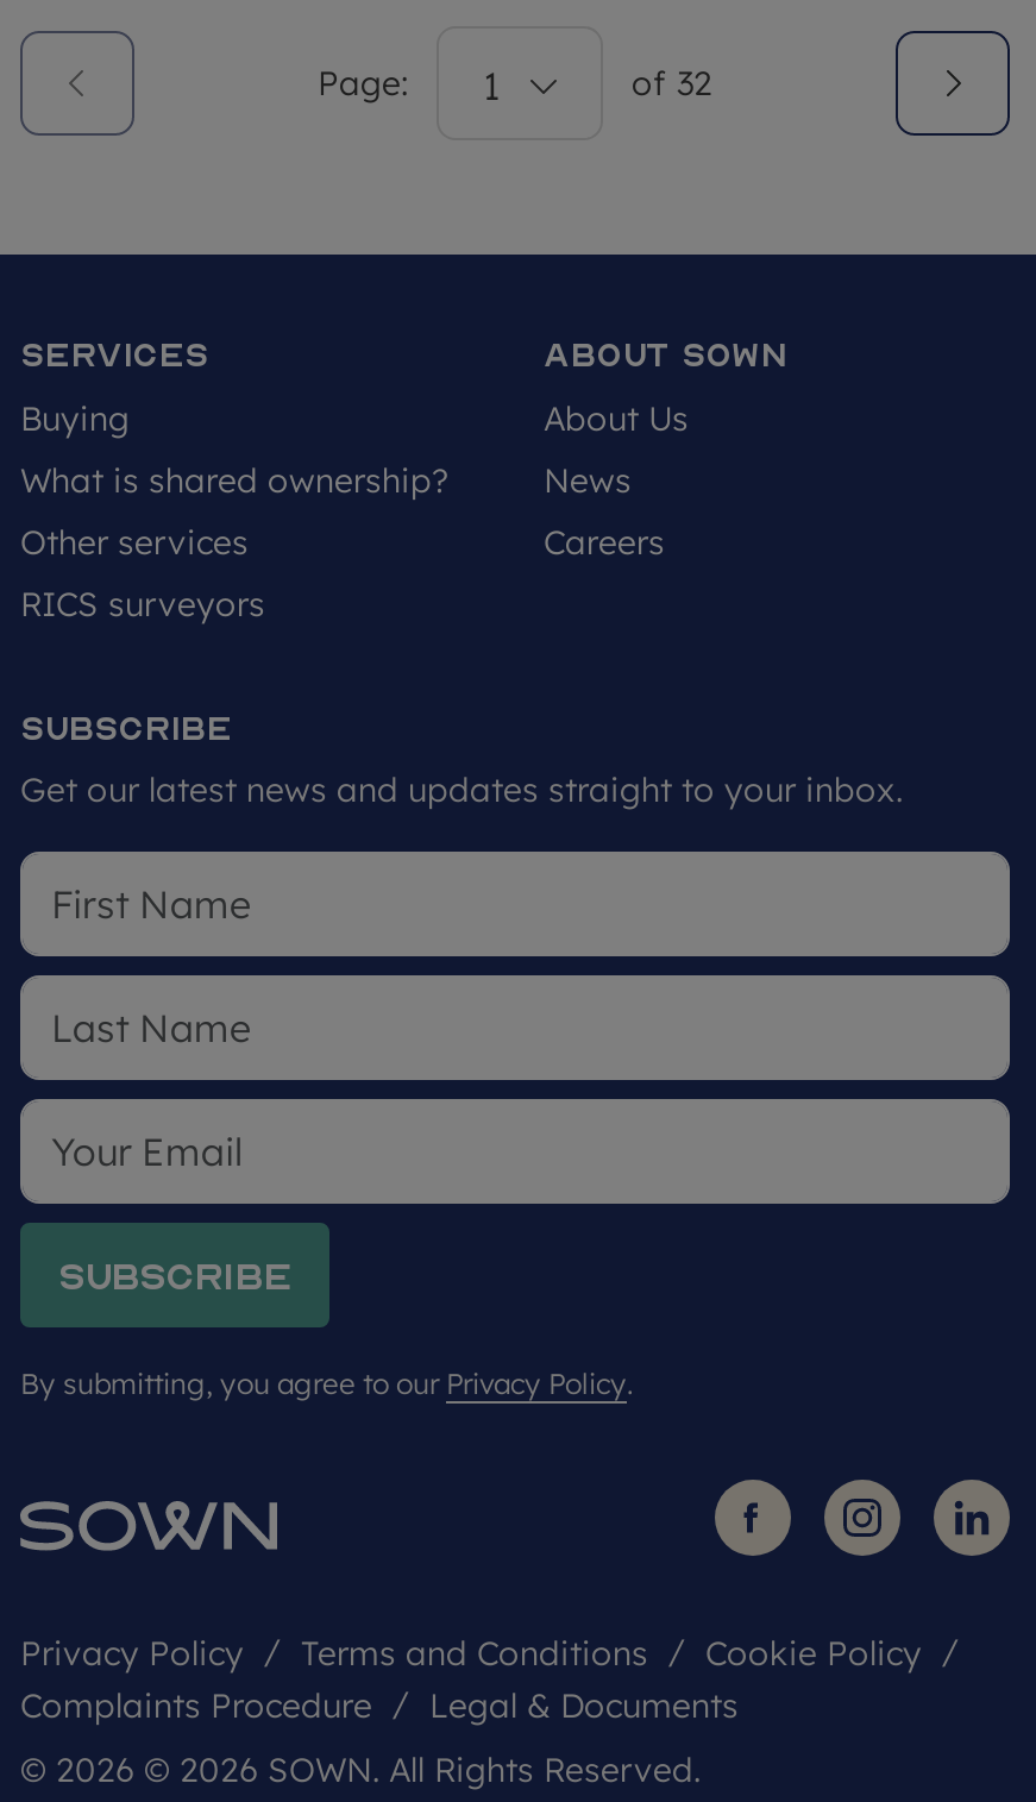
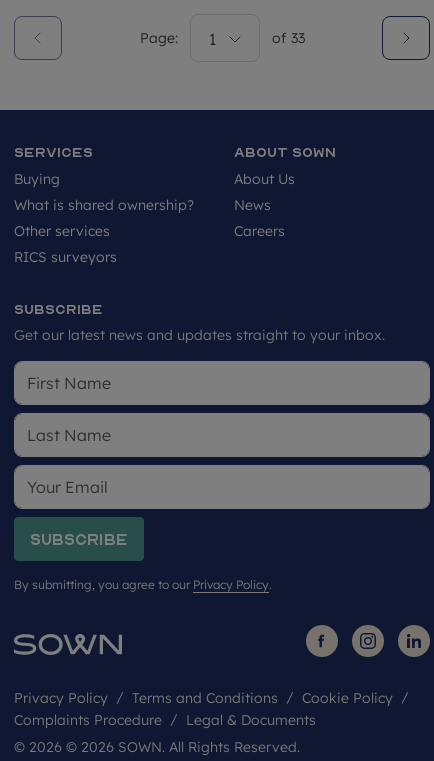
- of 32
+ of 33
